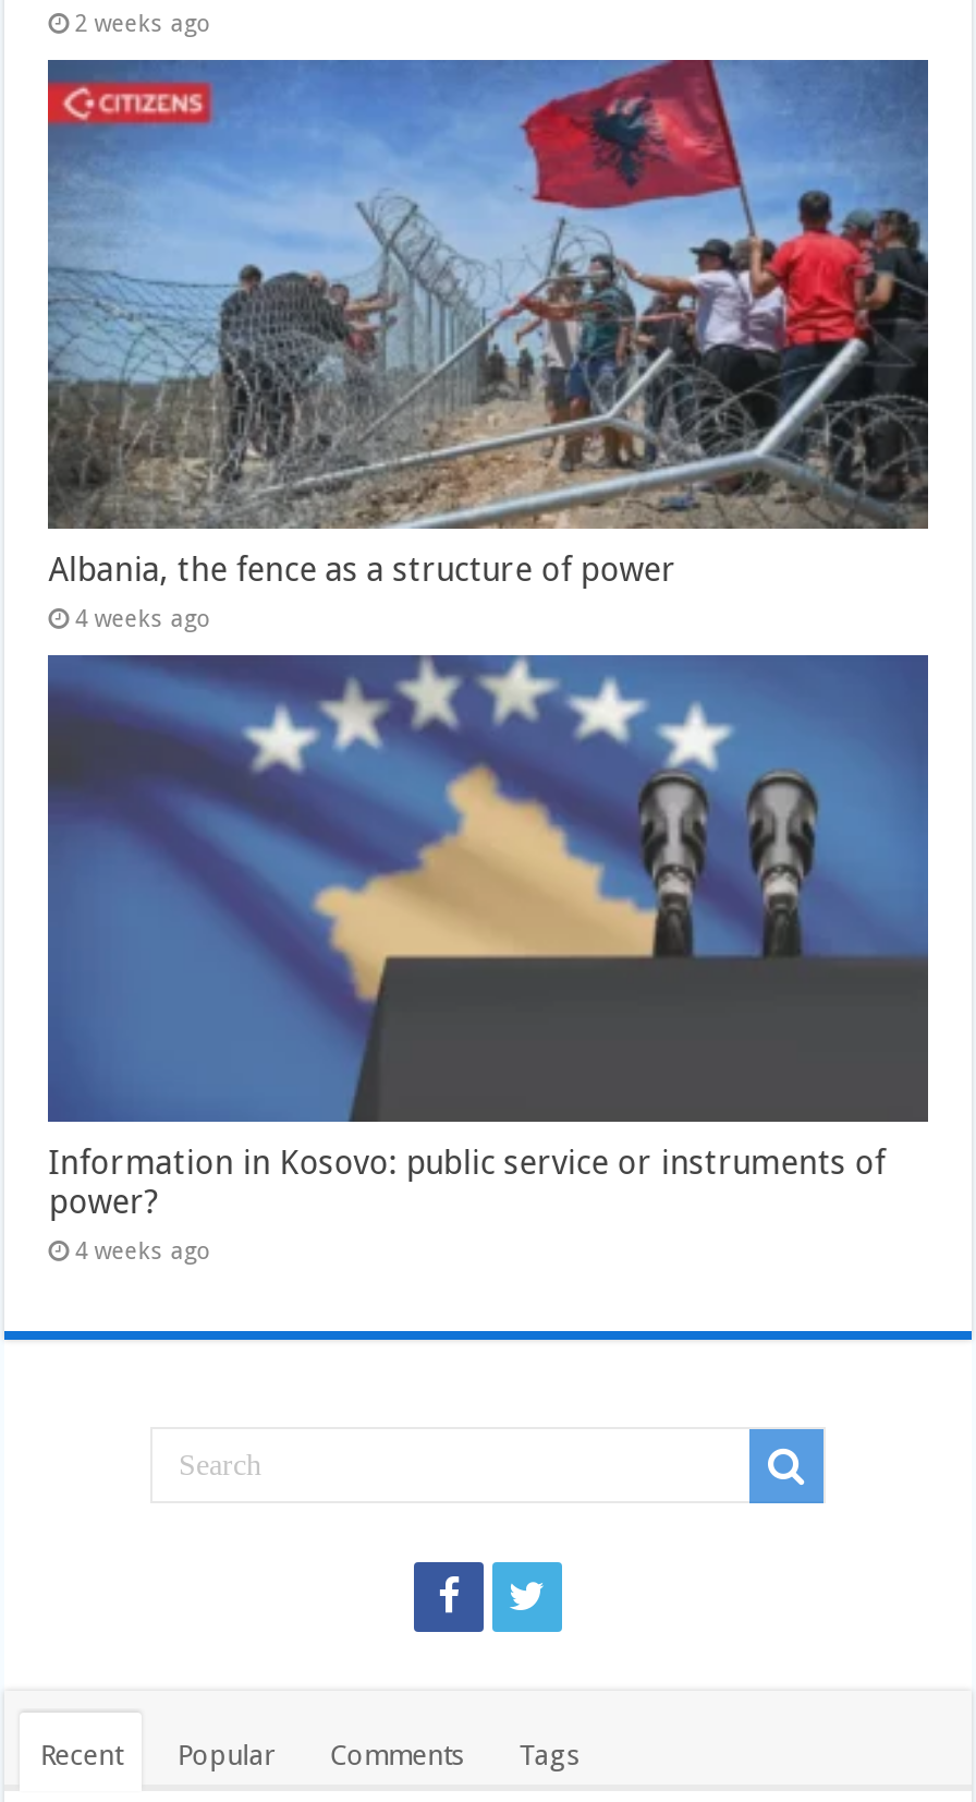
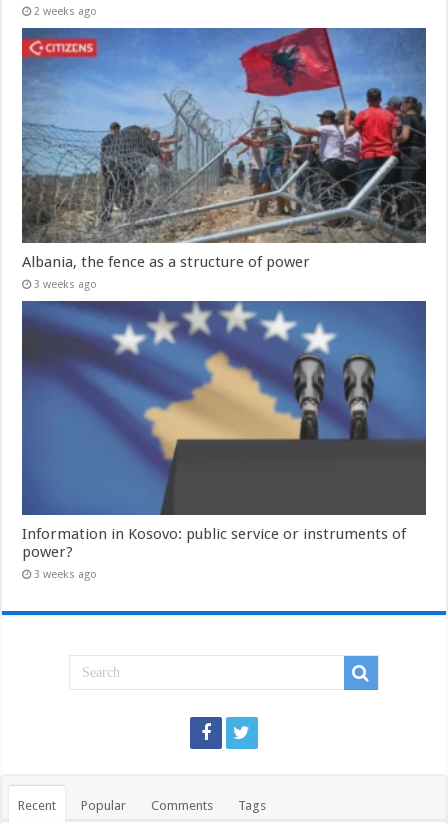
- 4 weeks ago
+ 3 weeks ago

- 4 weeks ago
+ 3 weeks ago
